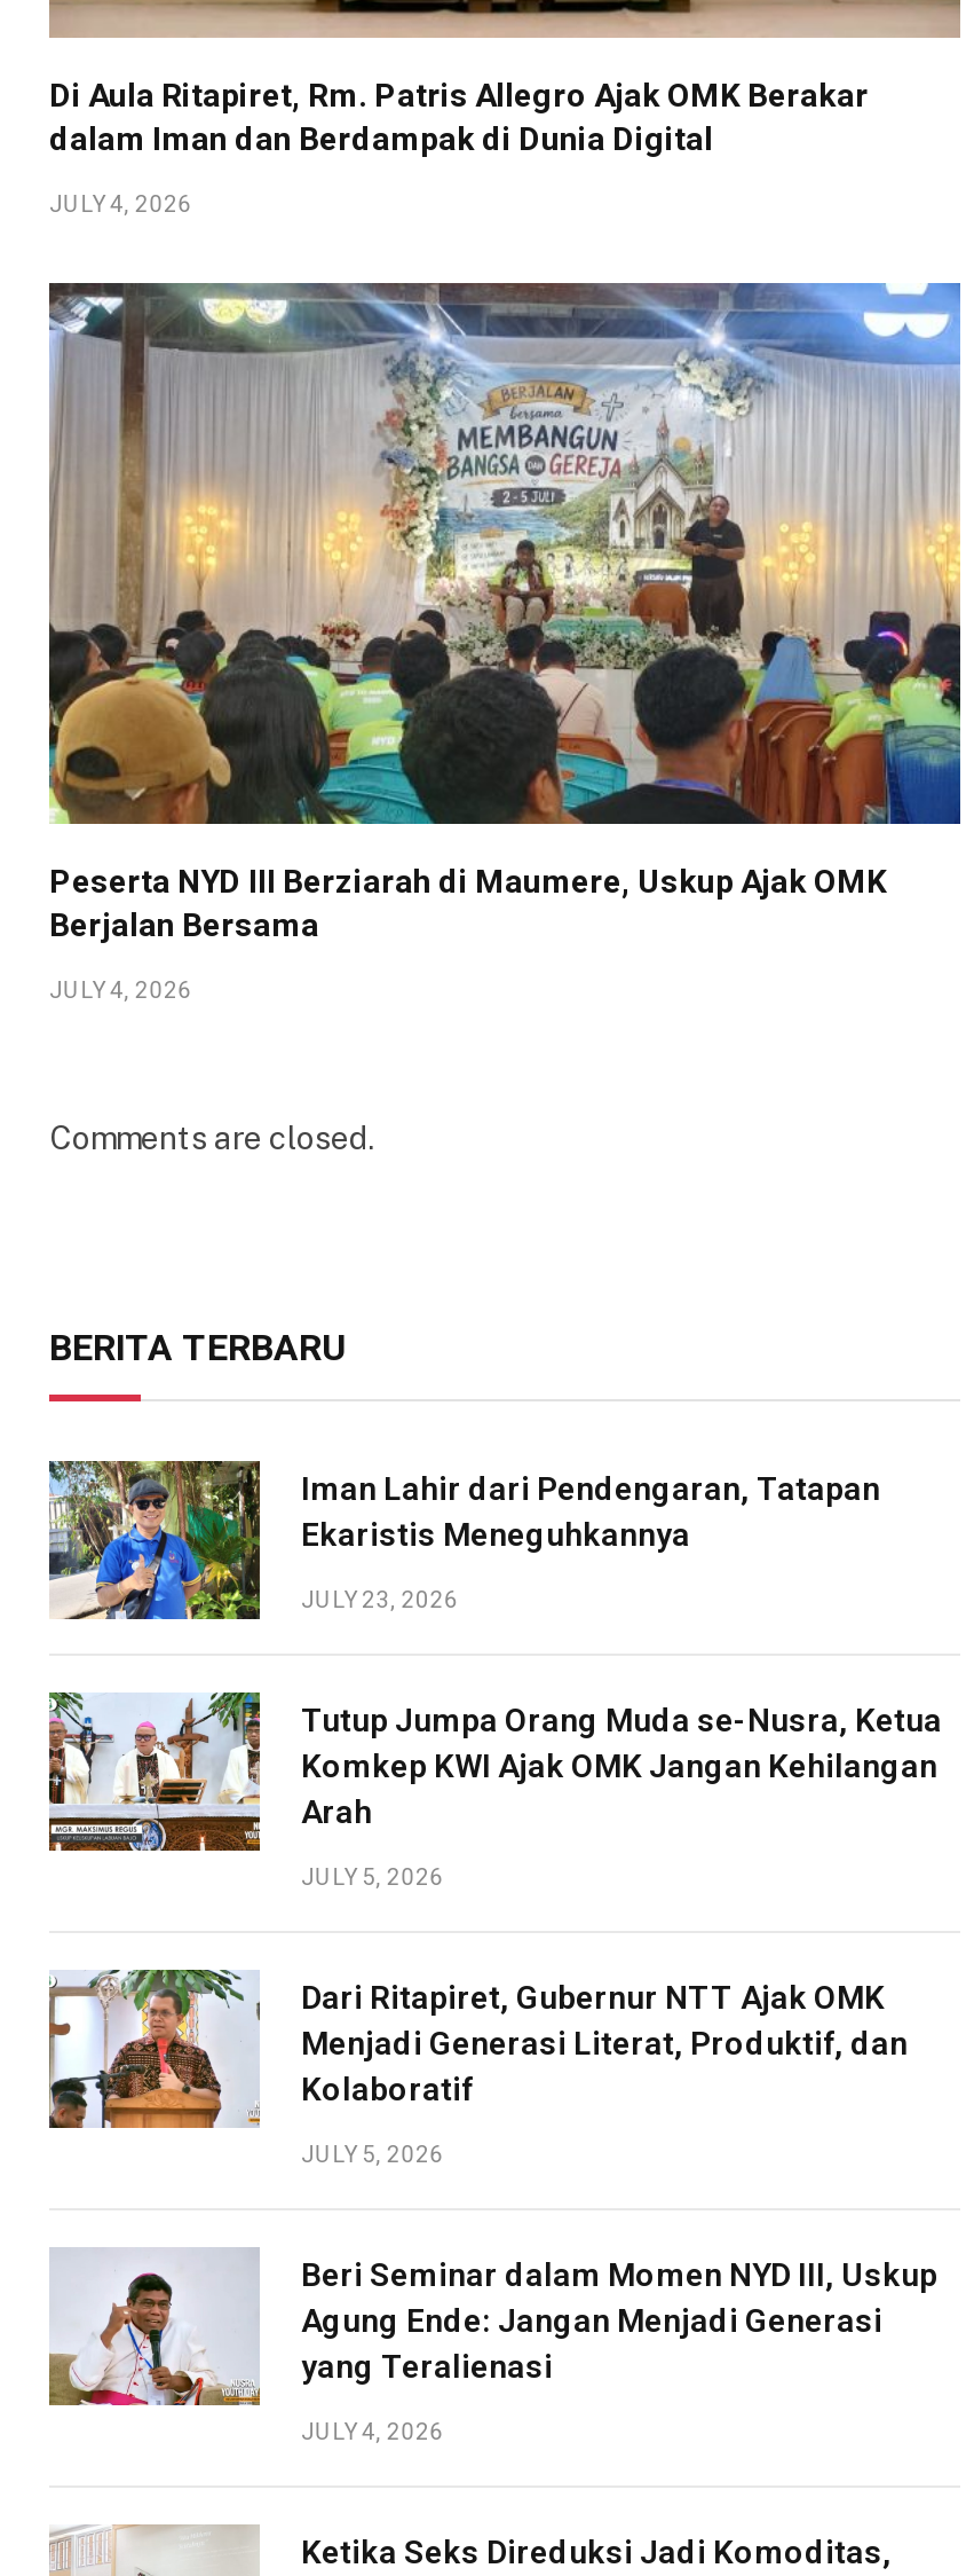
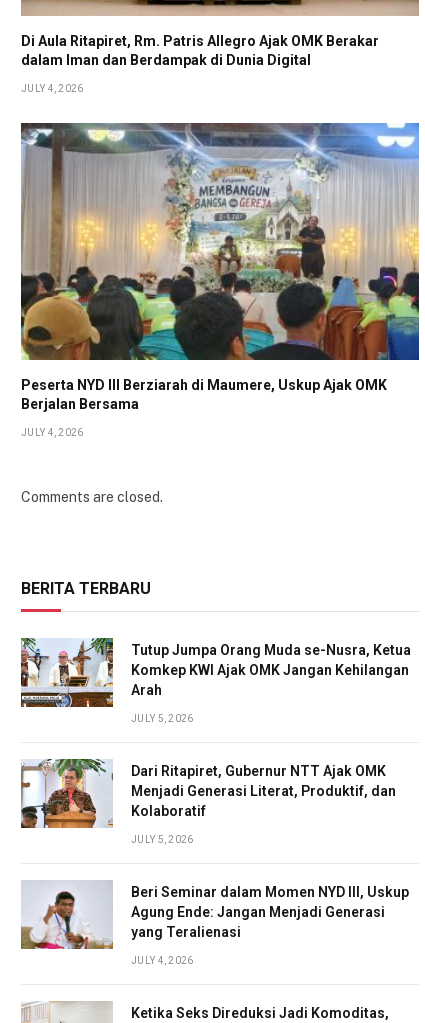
- [image]
- Iman Lahir dari Pendengaran, Tatapan
- Ekaristis Meneguhkannya
- JULY 23, 2026
